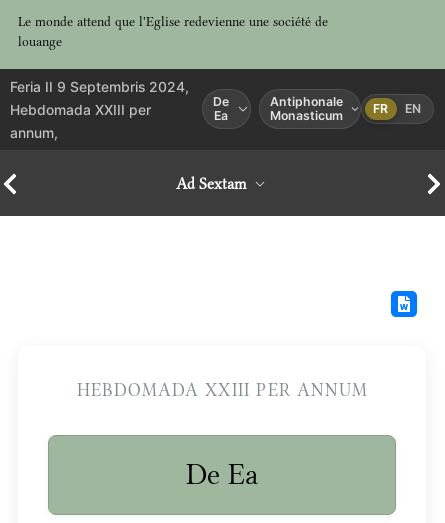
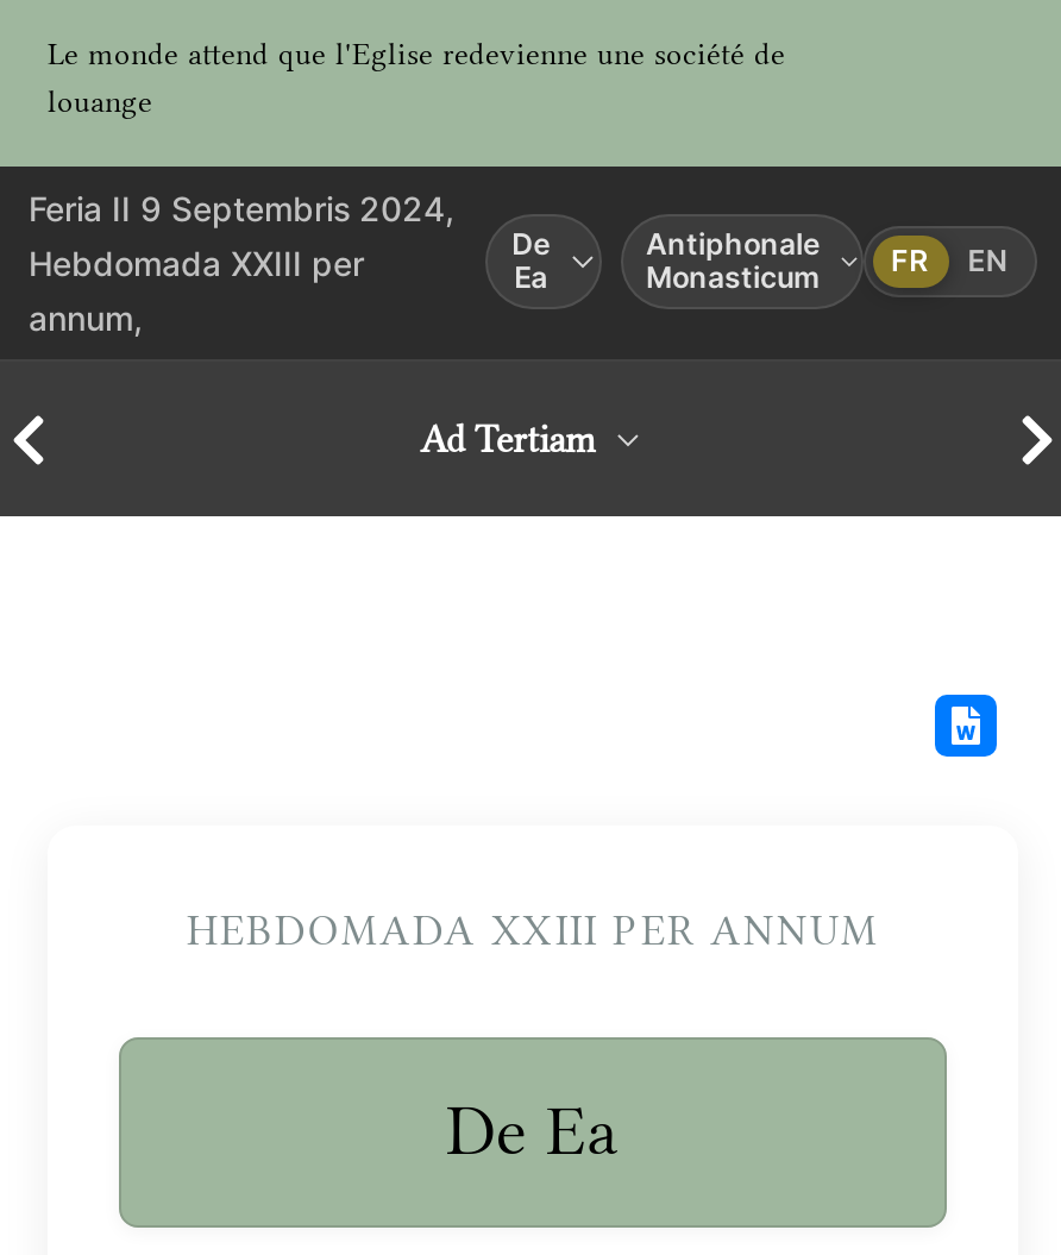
- Ad Sextam
+ Ad Tertiam
